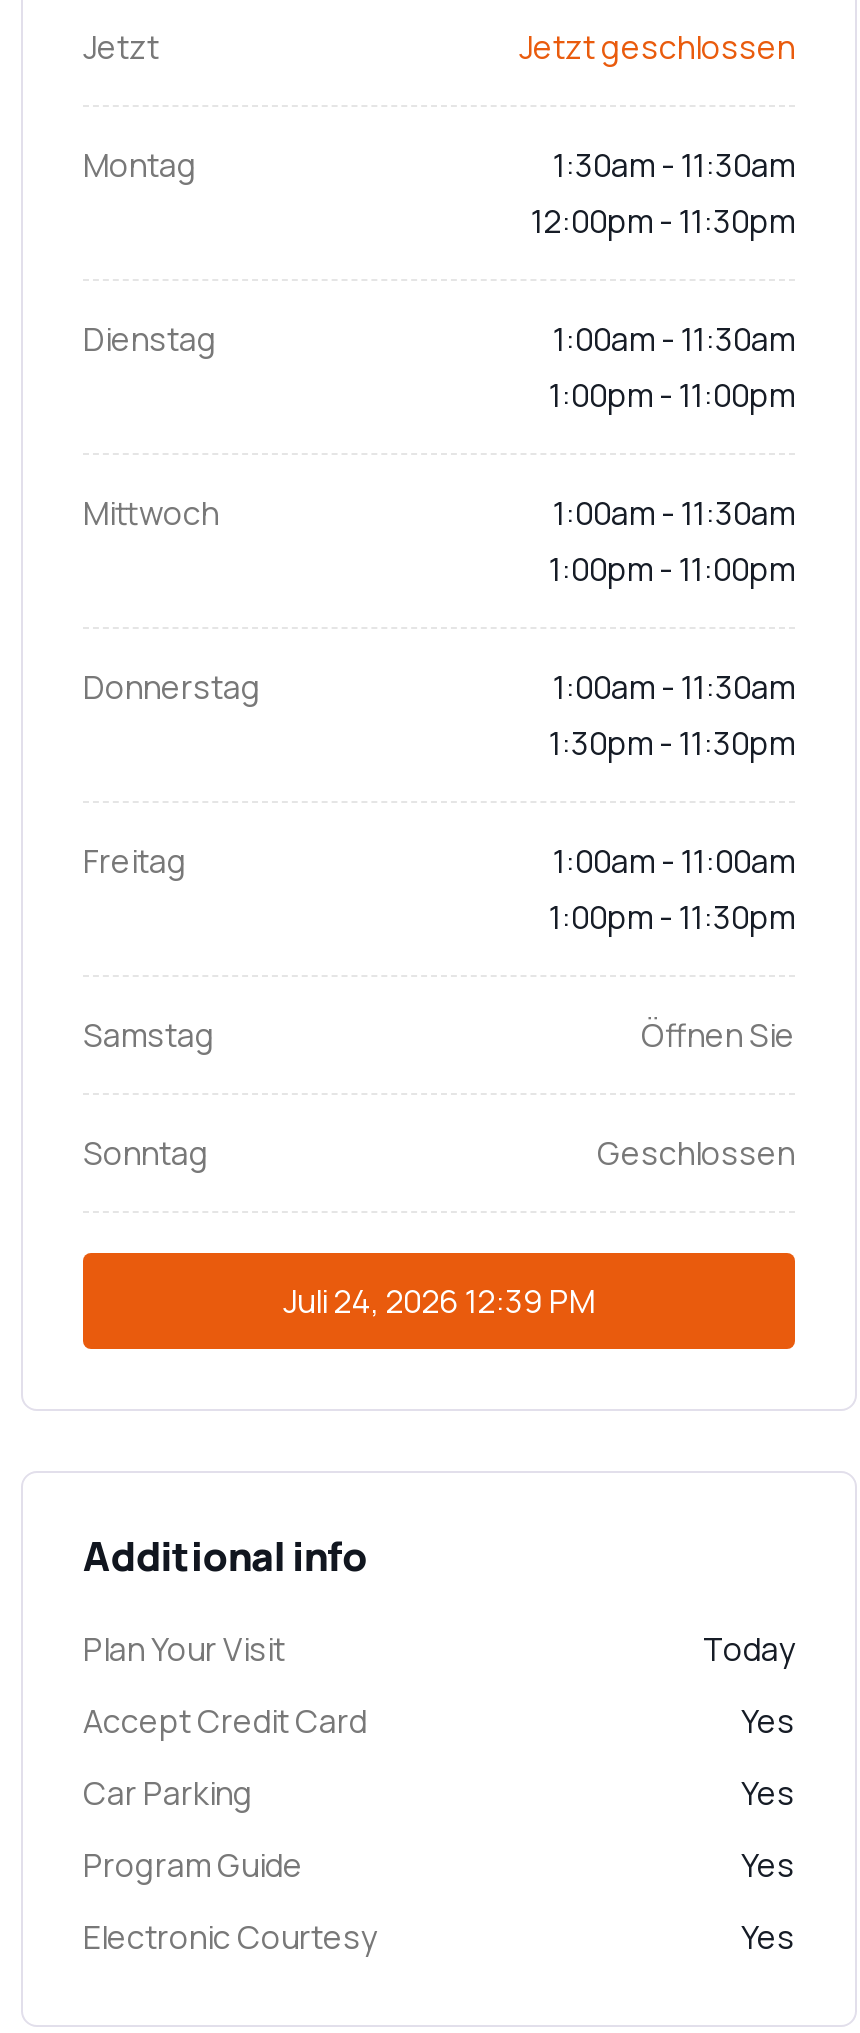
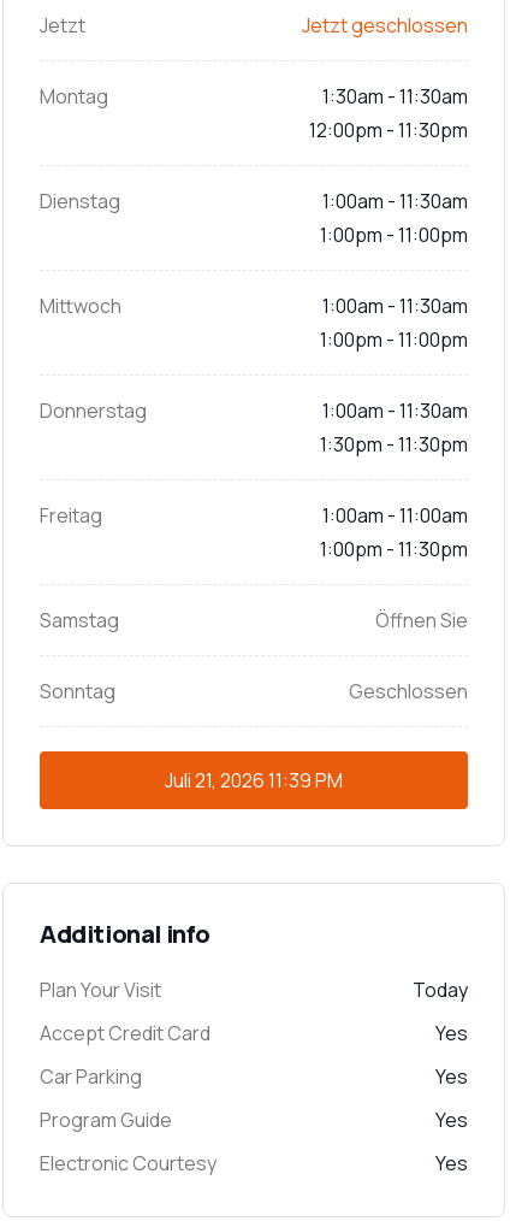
- Juli 24, 2026 12:39 PM
+ Juli 21, 2026 11:39 PM
